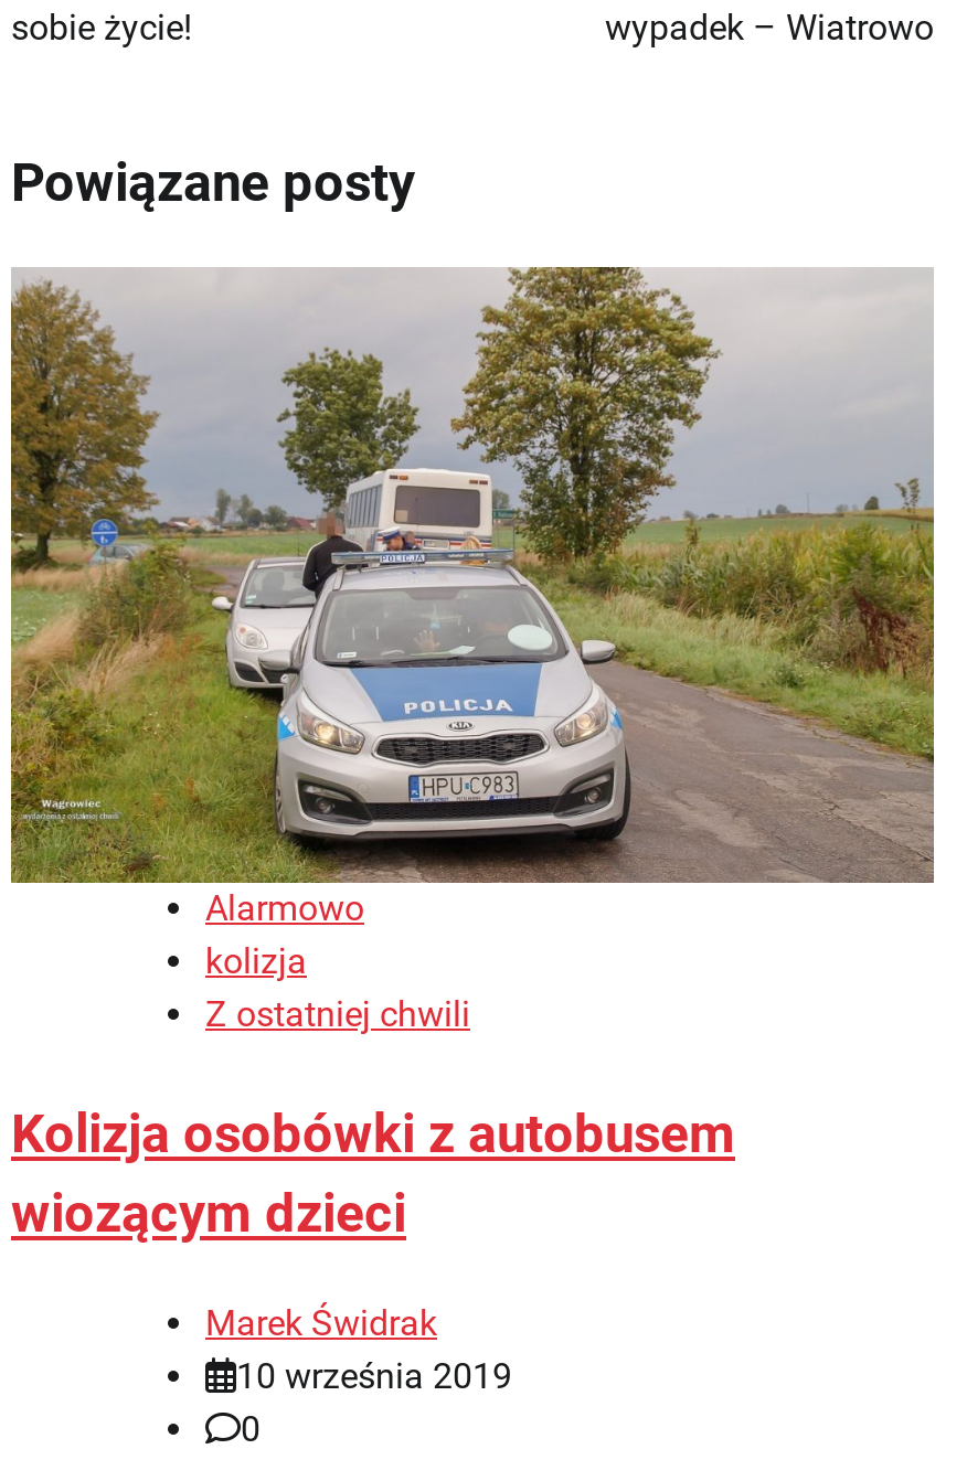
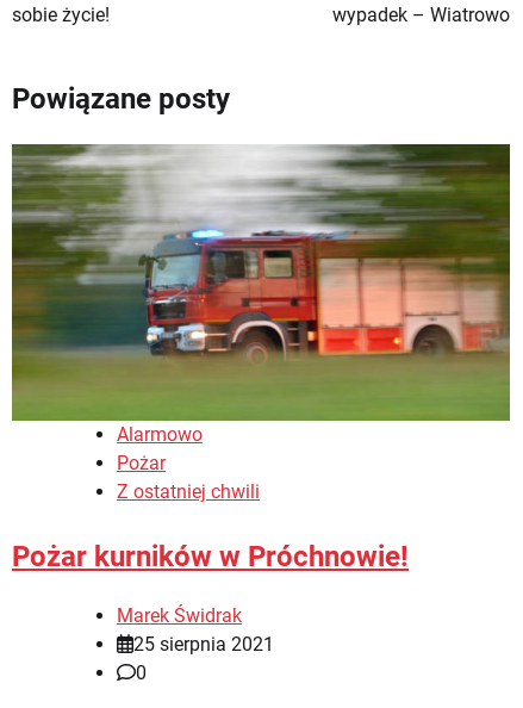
- [image]
- kolizja
+ [image]
+ Pożar

- Kolizja osobówki z autobusem
- wiozącym dzieci
+ Pożar kurników w Próchnowie!

- 10 września 2019
+ 25 sierpnia 2021
